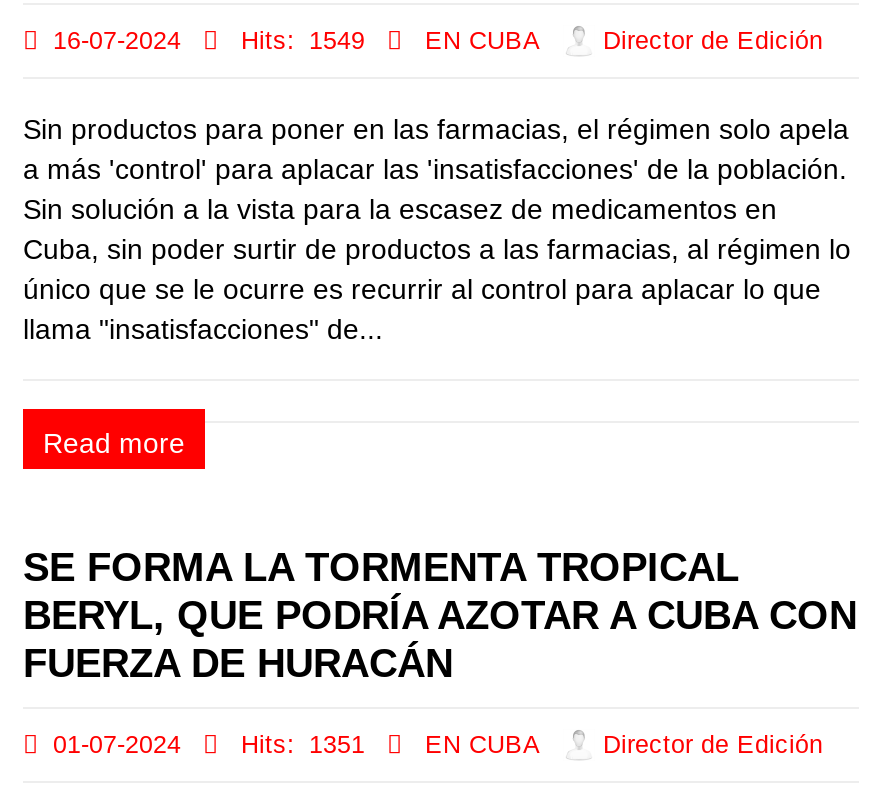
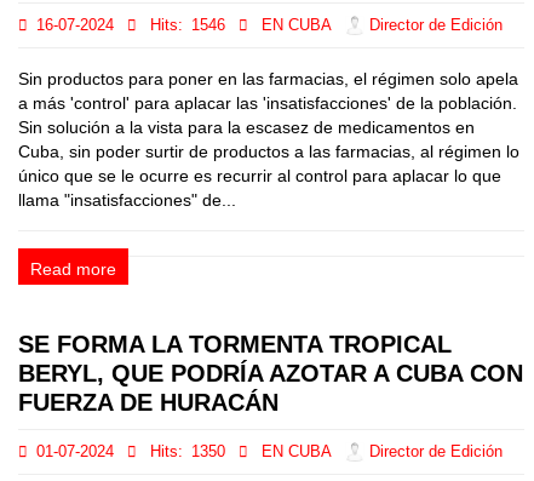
- Hits: 1549
+ Hits: 1546

- Hits: 1351
+ Hits: 1350
